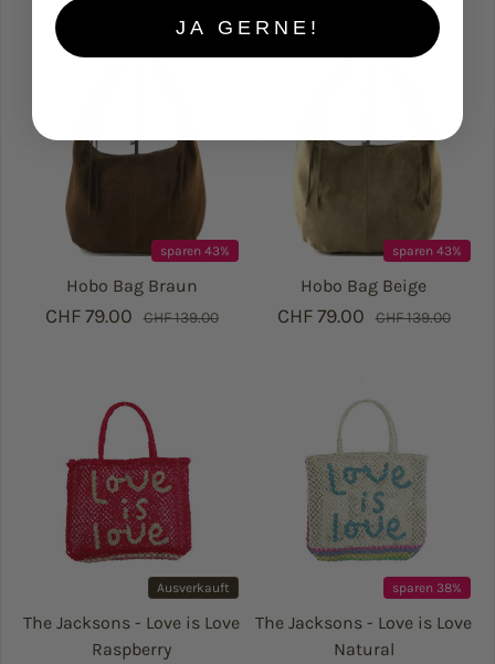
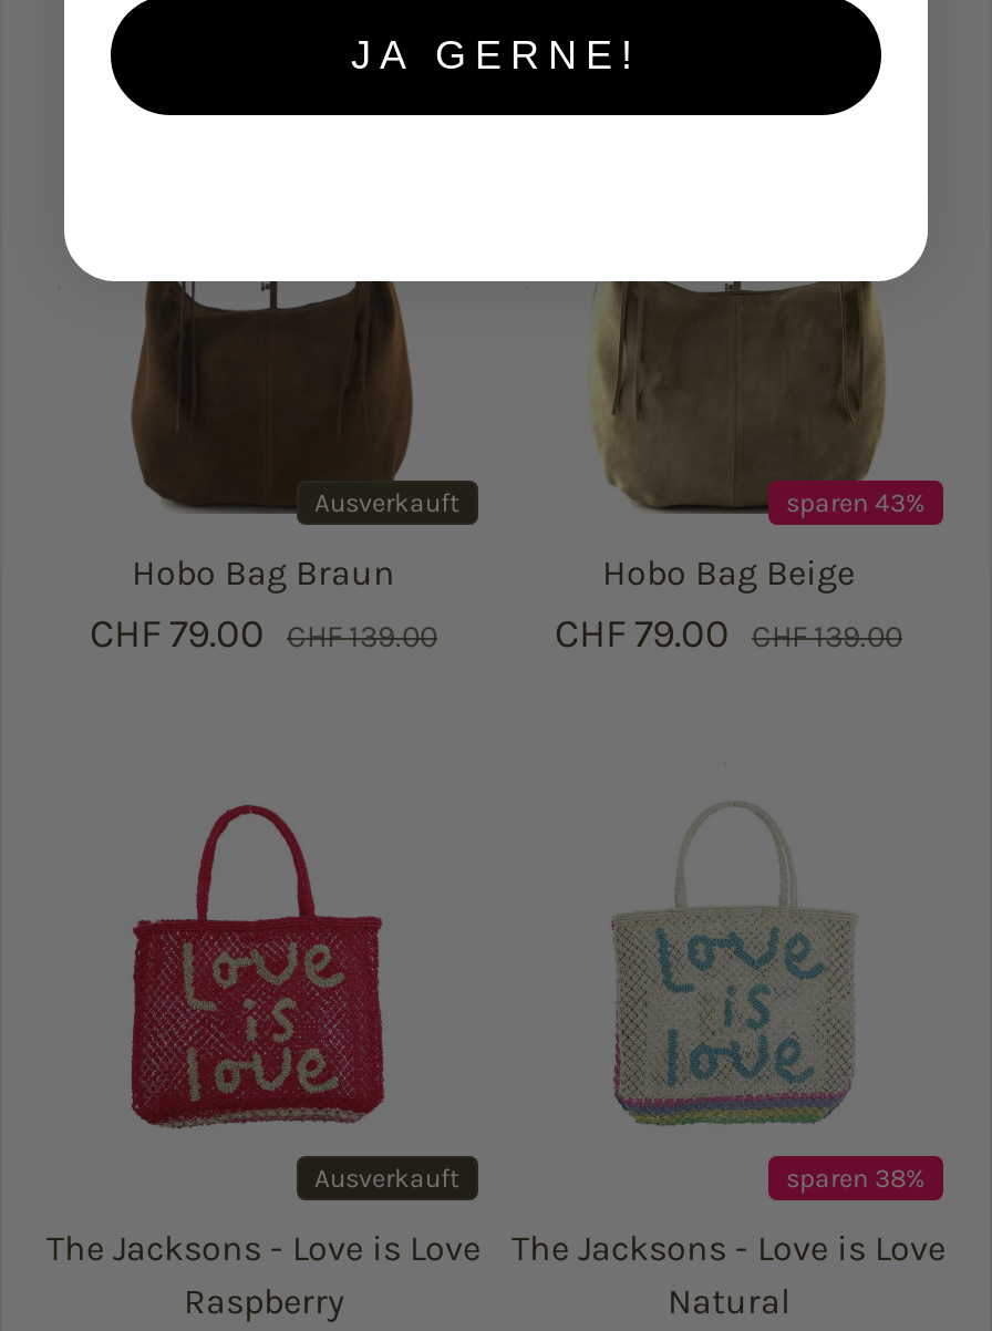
- sparen 43%
+ Ausverkauft
